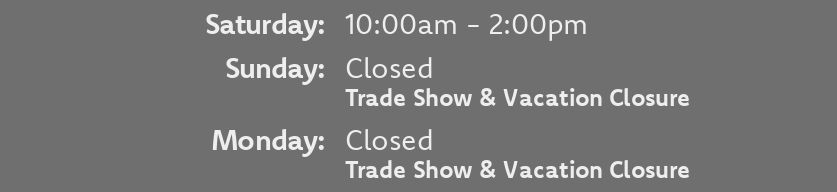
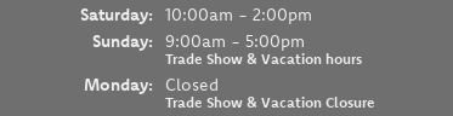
- Sunday: Closed
- Trade Show & Vacation Closure
+ Sunday: 9:00am - 5:00pm
+ Trade Show & Vacation hours
